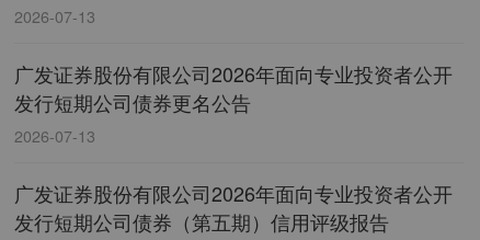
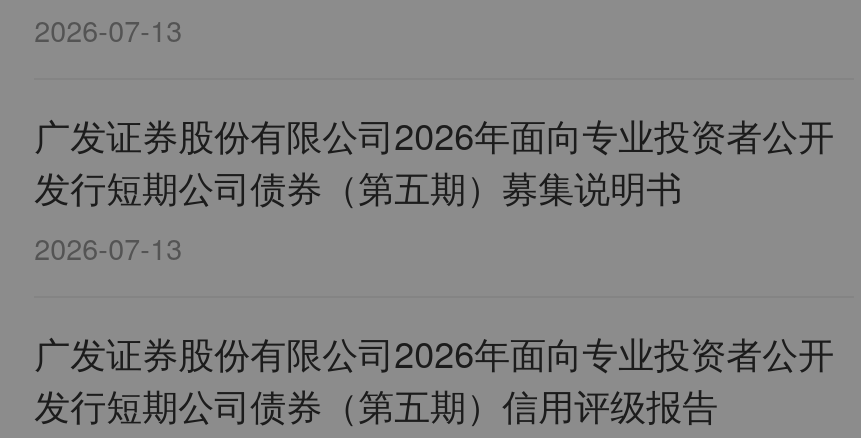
- 发行短期公司债券更名公告
+ 发行短期公司债券（第五期）募集说明书
